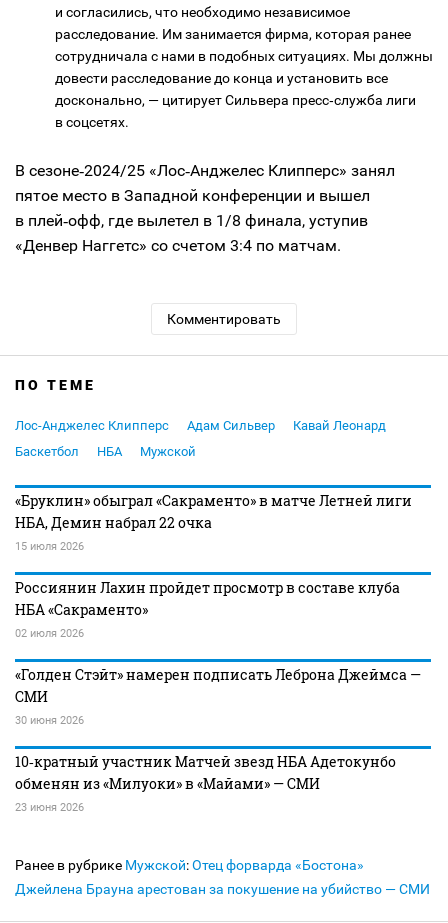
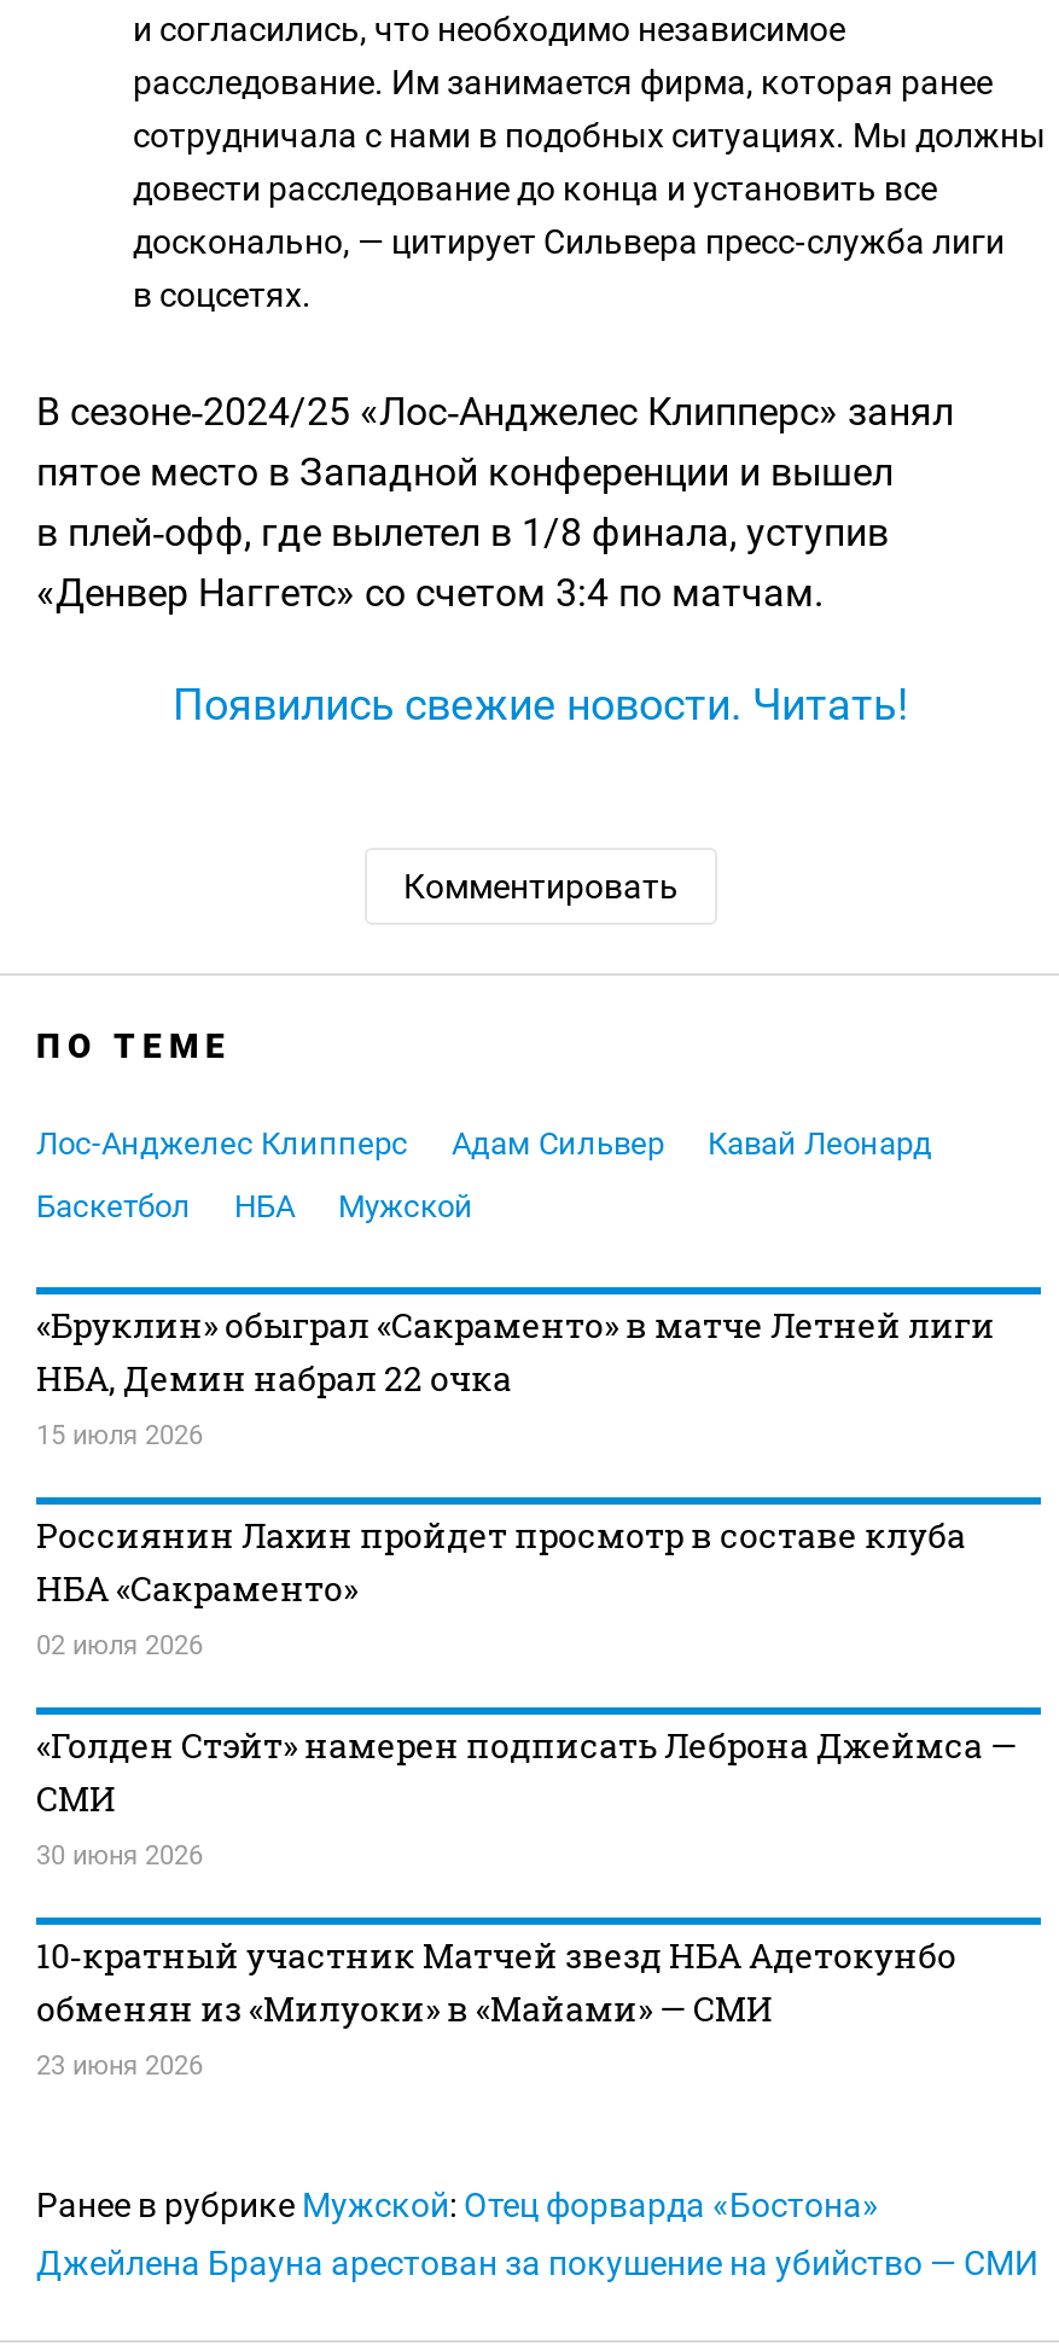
+ Появились свежие новости. Читать!
